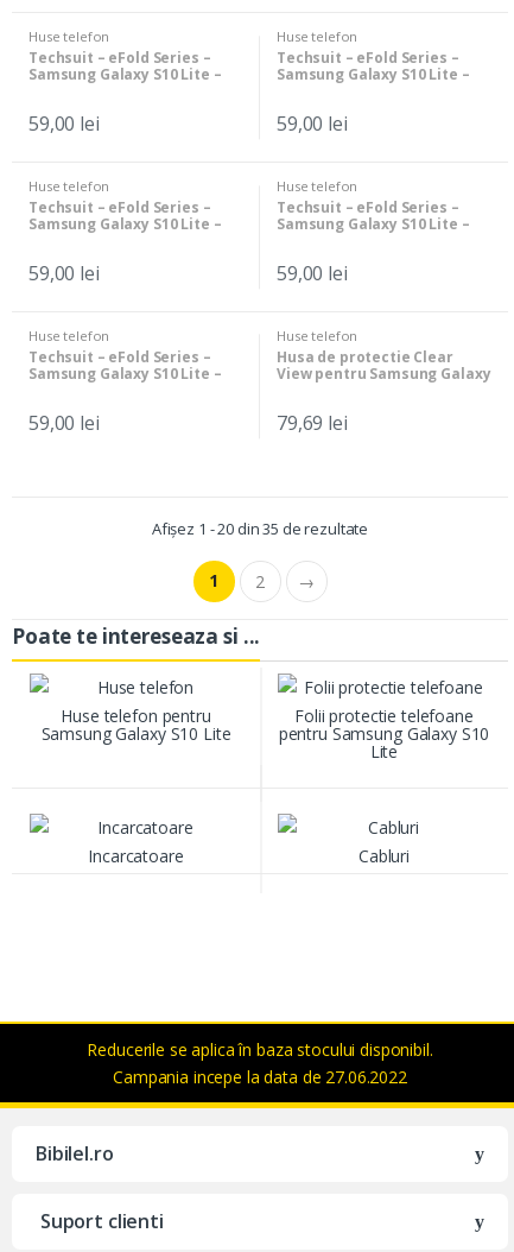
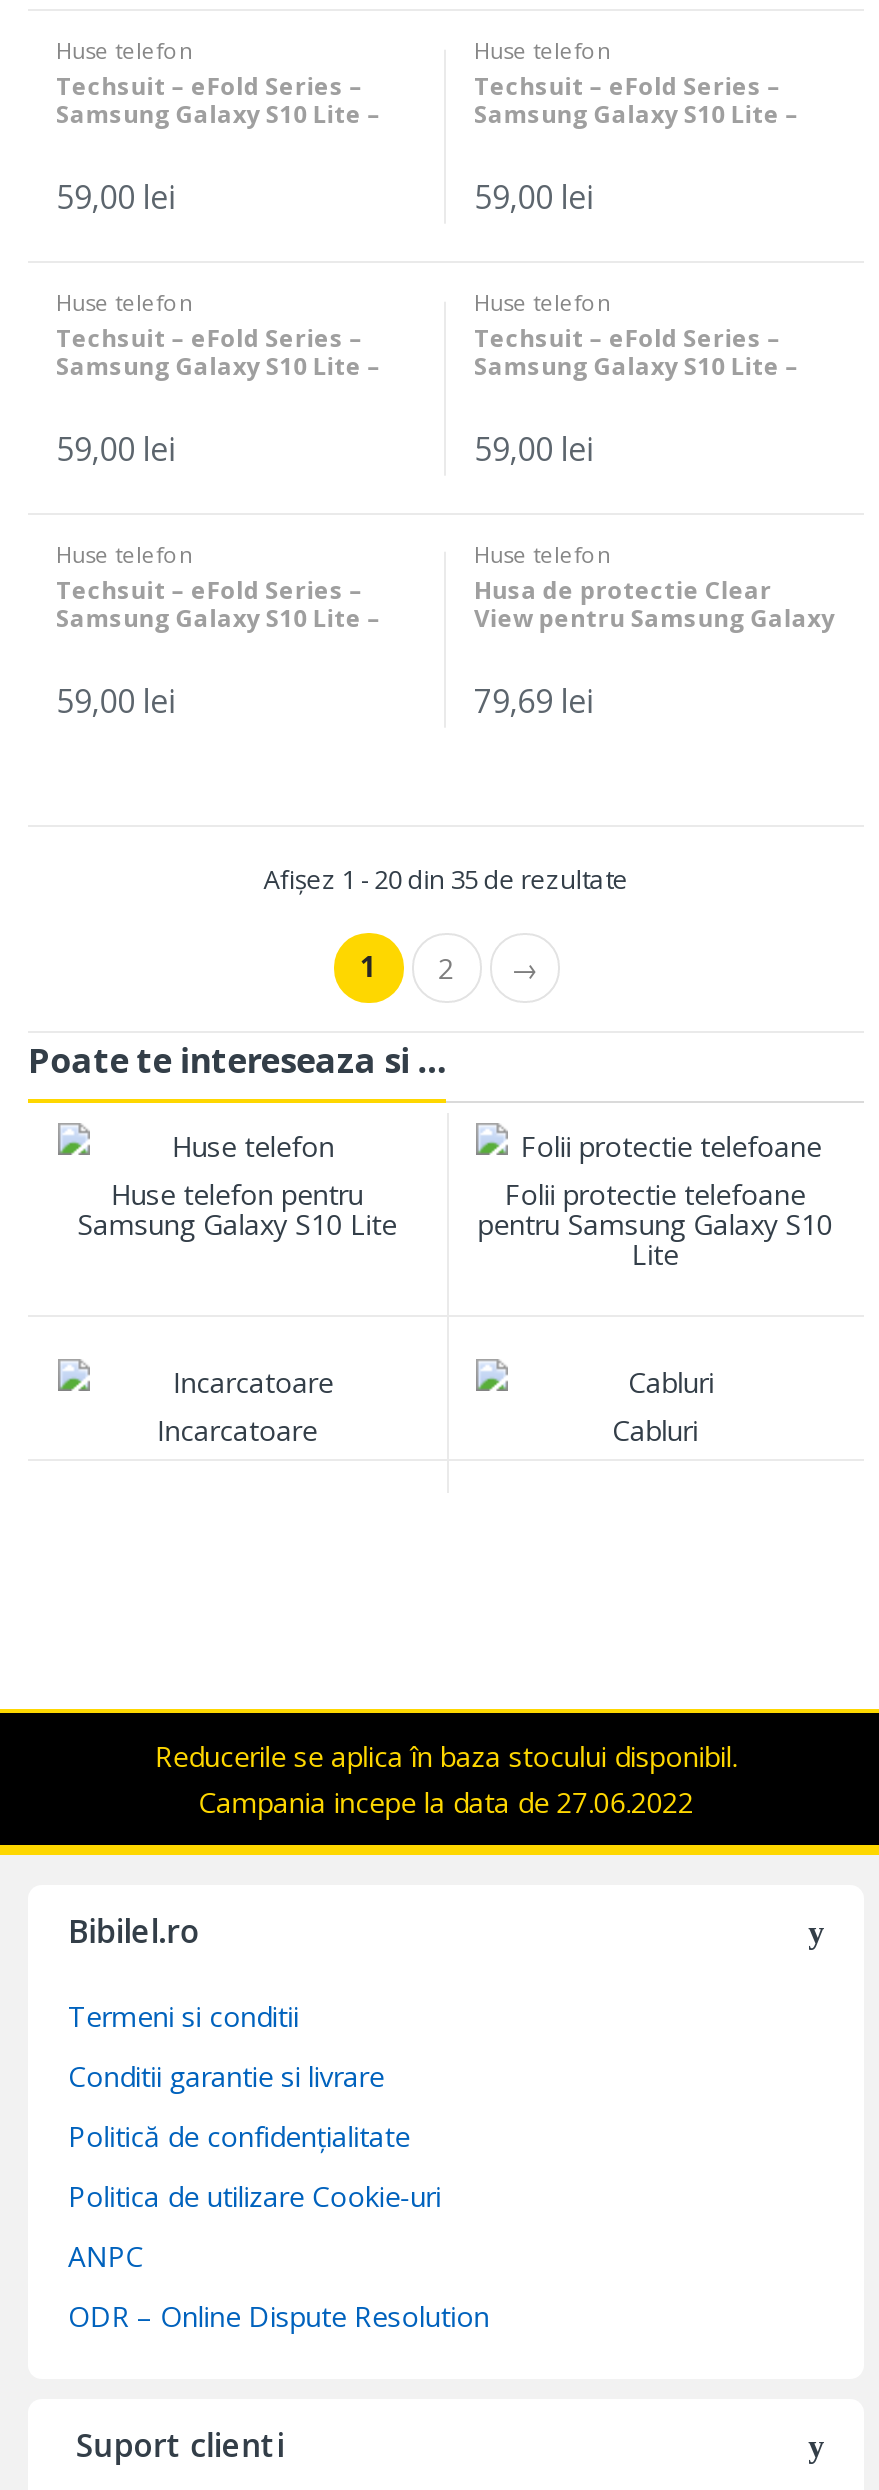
+ Termeni si conditii
+ Conditii garantie si livrare
+ Politică de confidențialitate
+ Politica de utilizare Cookie-uri
+ ANPC
+ ODR – Online Dispute Resolution
